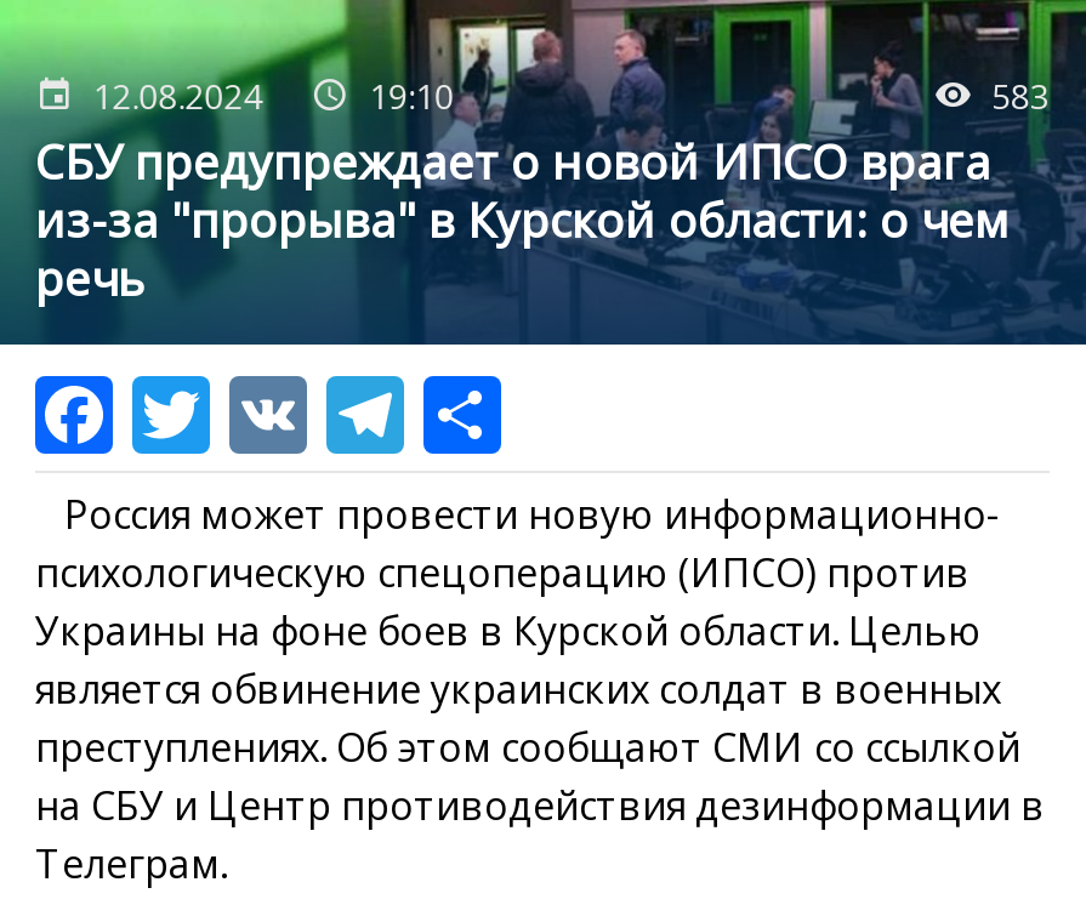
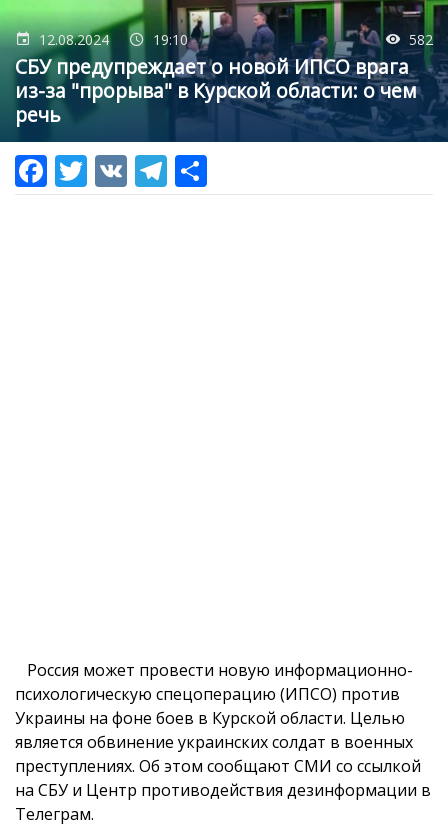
- 583
+ 582
